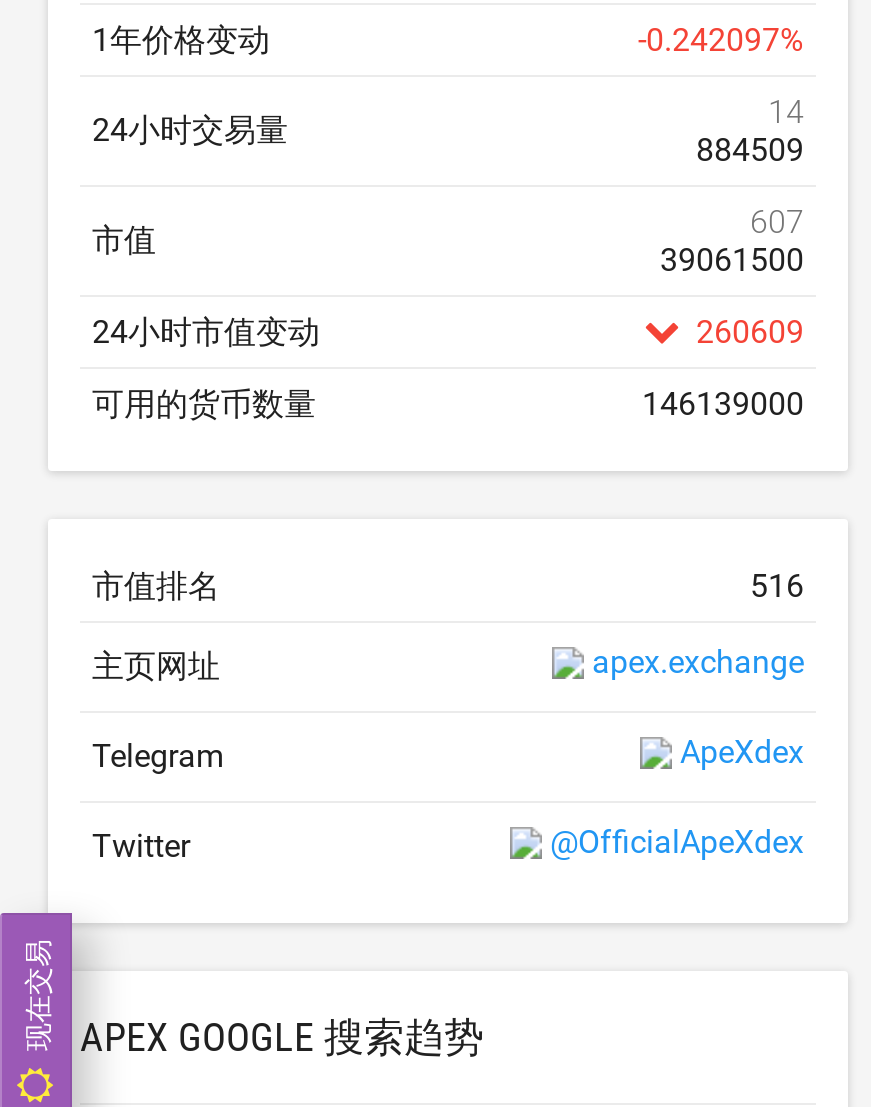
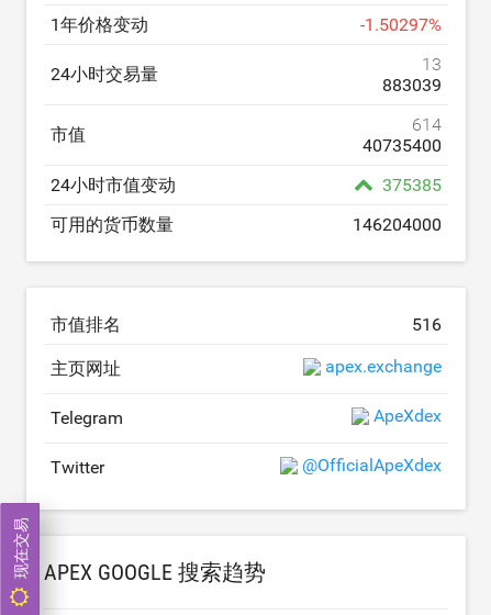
- -0.242097%
+ -1.50297%

- 14
+ 13

- 884509
+ 883039

- 607
+ 614

- 39061500
+ 40735400

- 260609
+ 375385

- 146139000
+ 146204000
